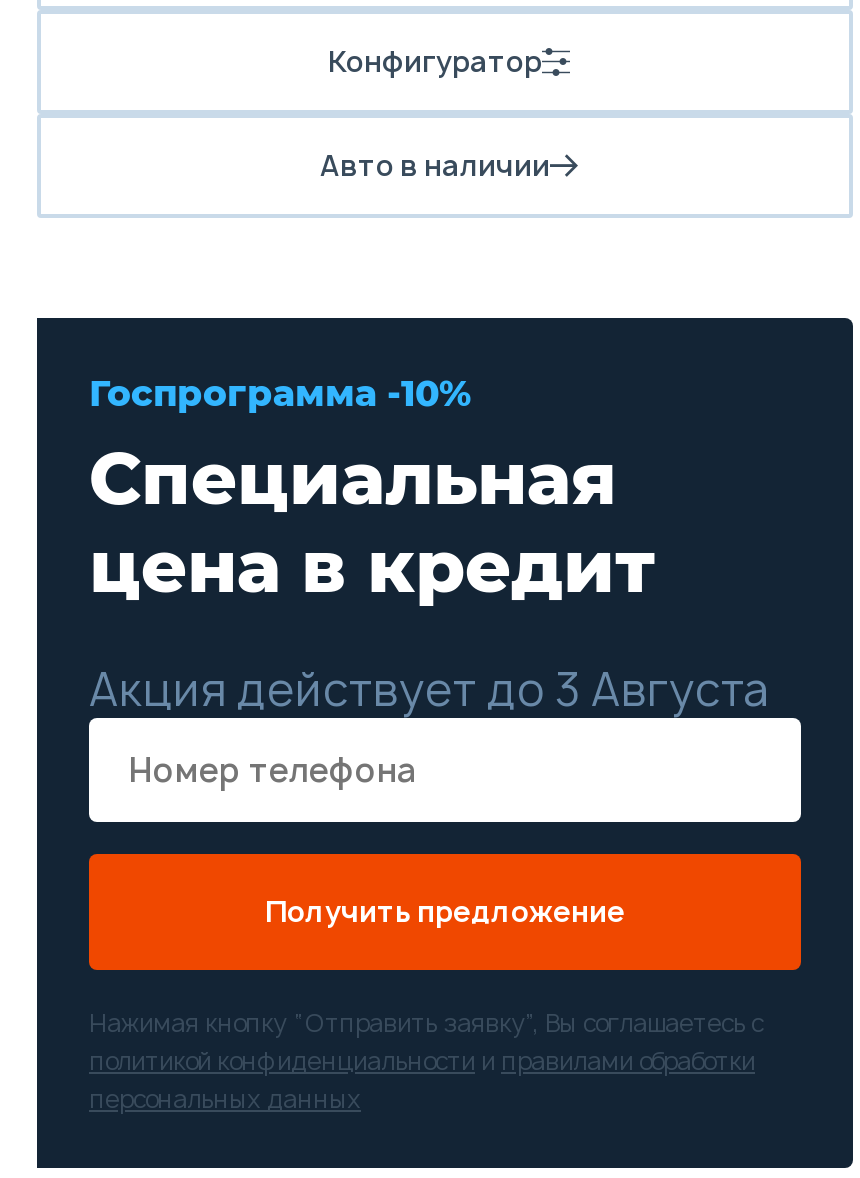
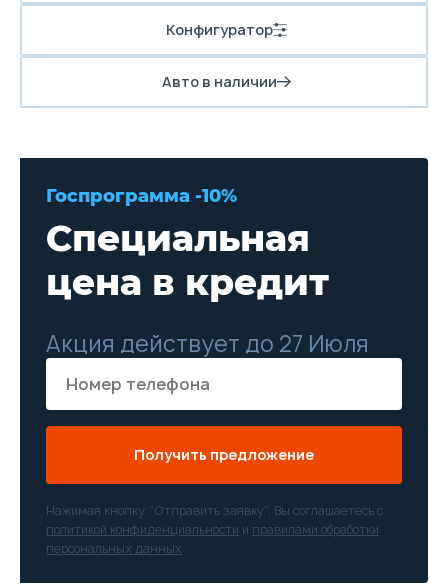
- Акция действует до 3 Августа
+ Акция действует до 27 Июля
